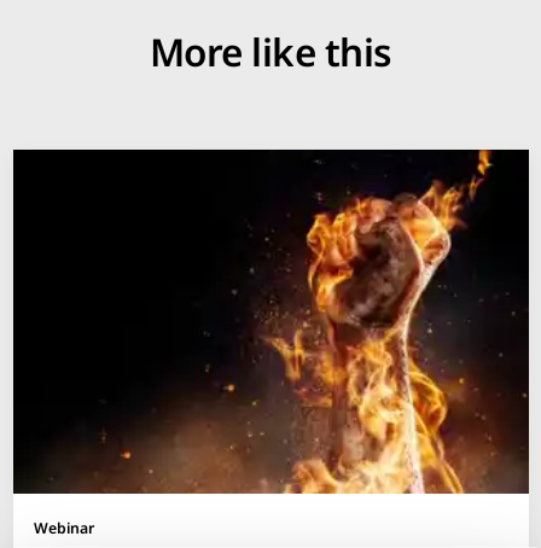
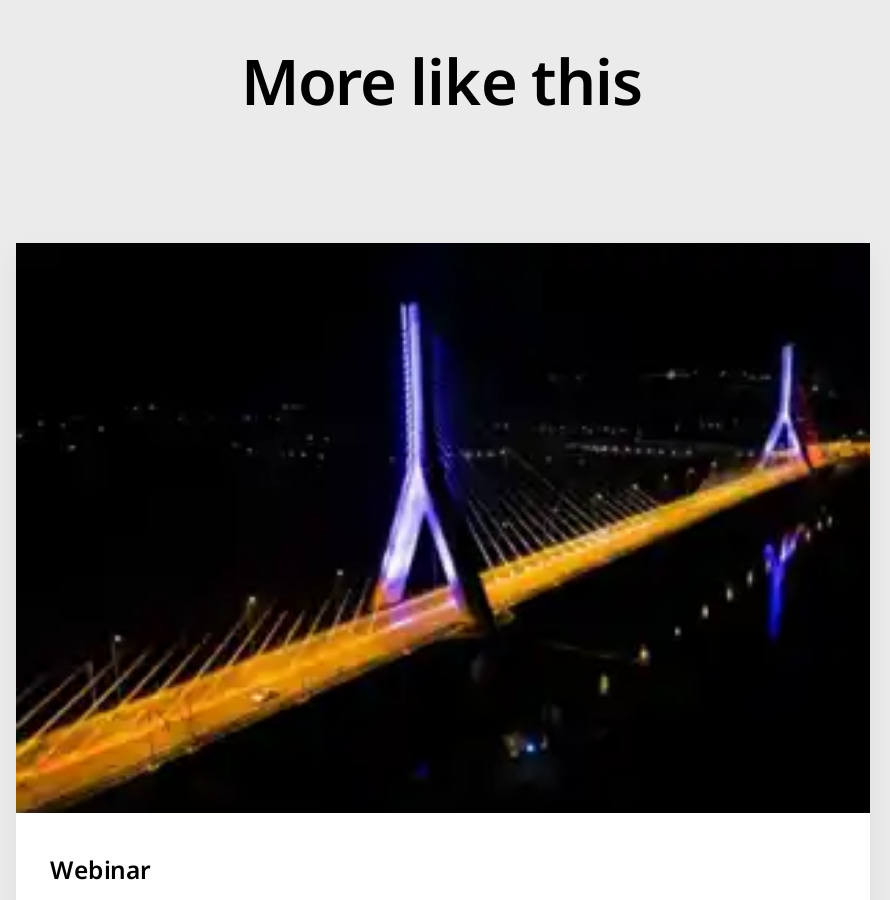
- [image]
+ [image]
